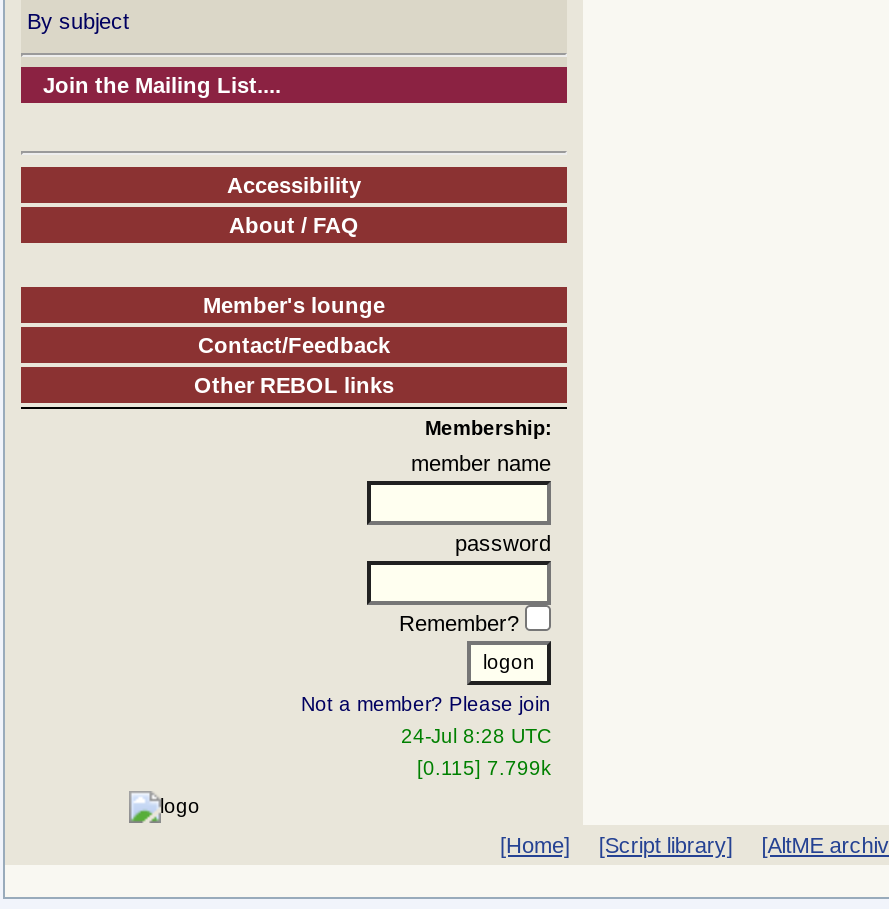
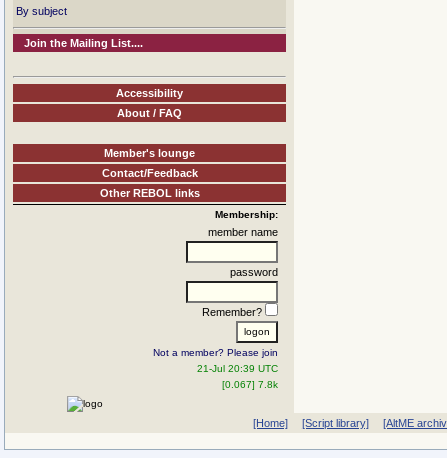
- 24-Jul 8:28 UTC
+ 21-Jul 20:39 UTC

- [0.115] 7.799k
+ [0.067] 7.8k
